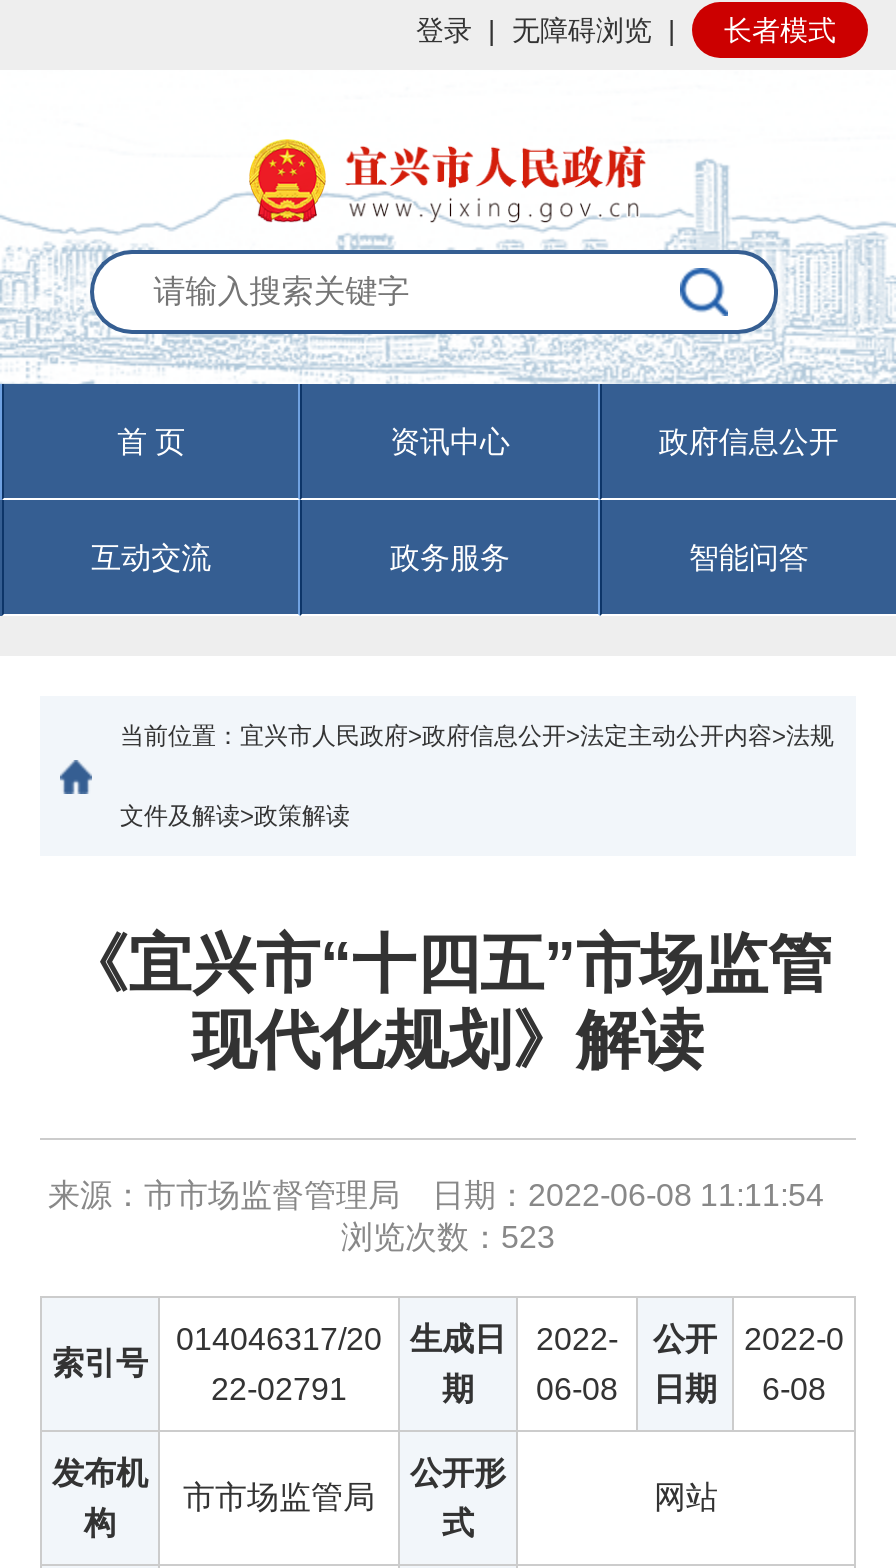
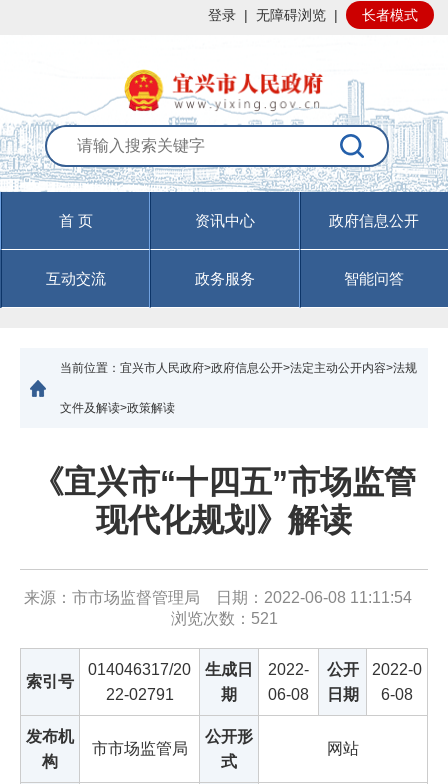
- 浏览次数：523
+ 浏览次数：521
